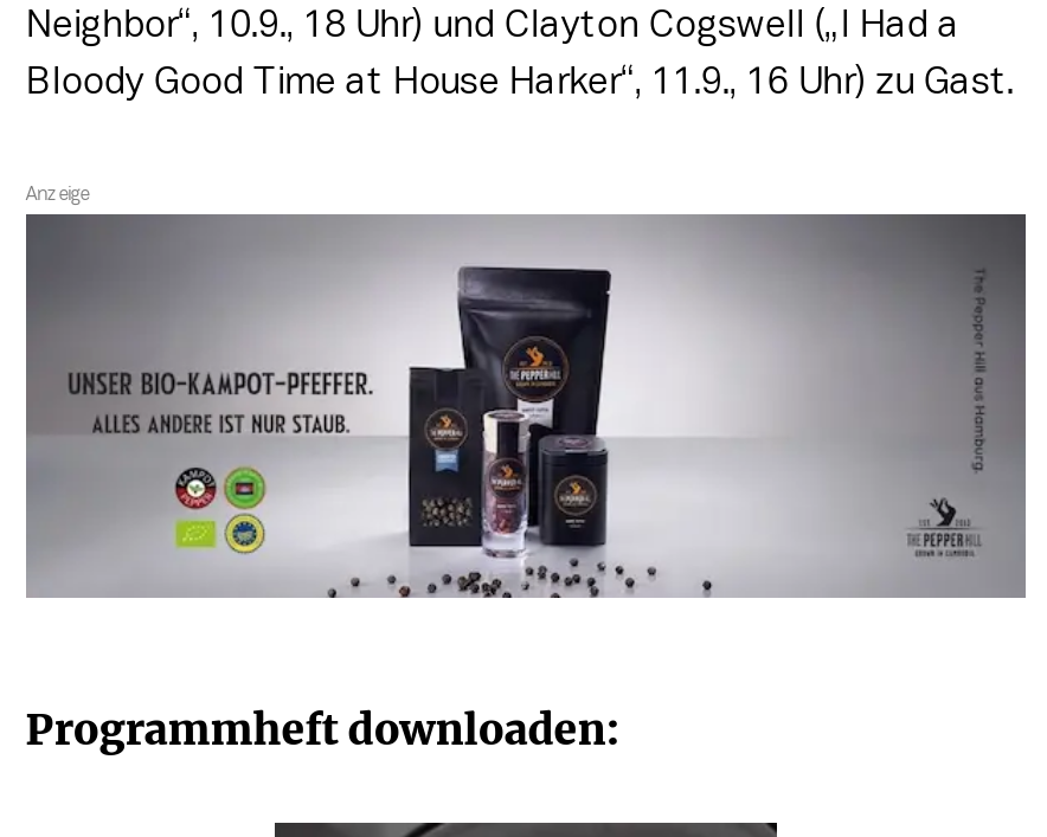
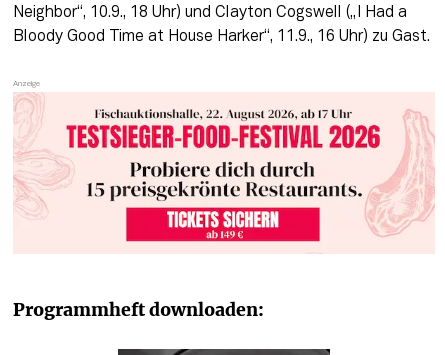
- [image]
+ [image]
